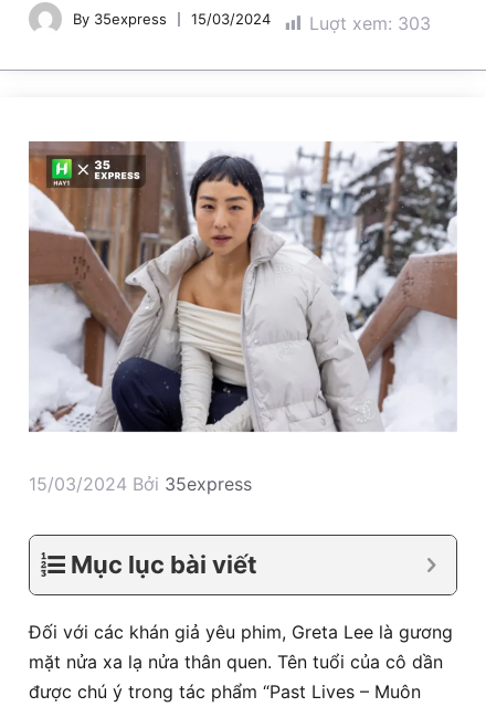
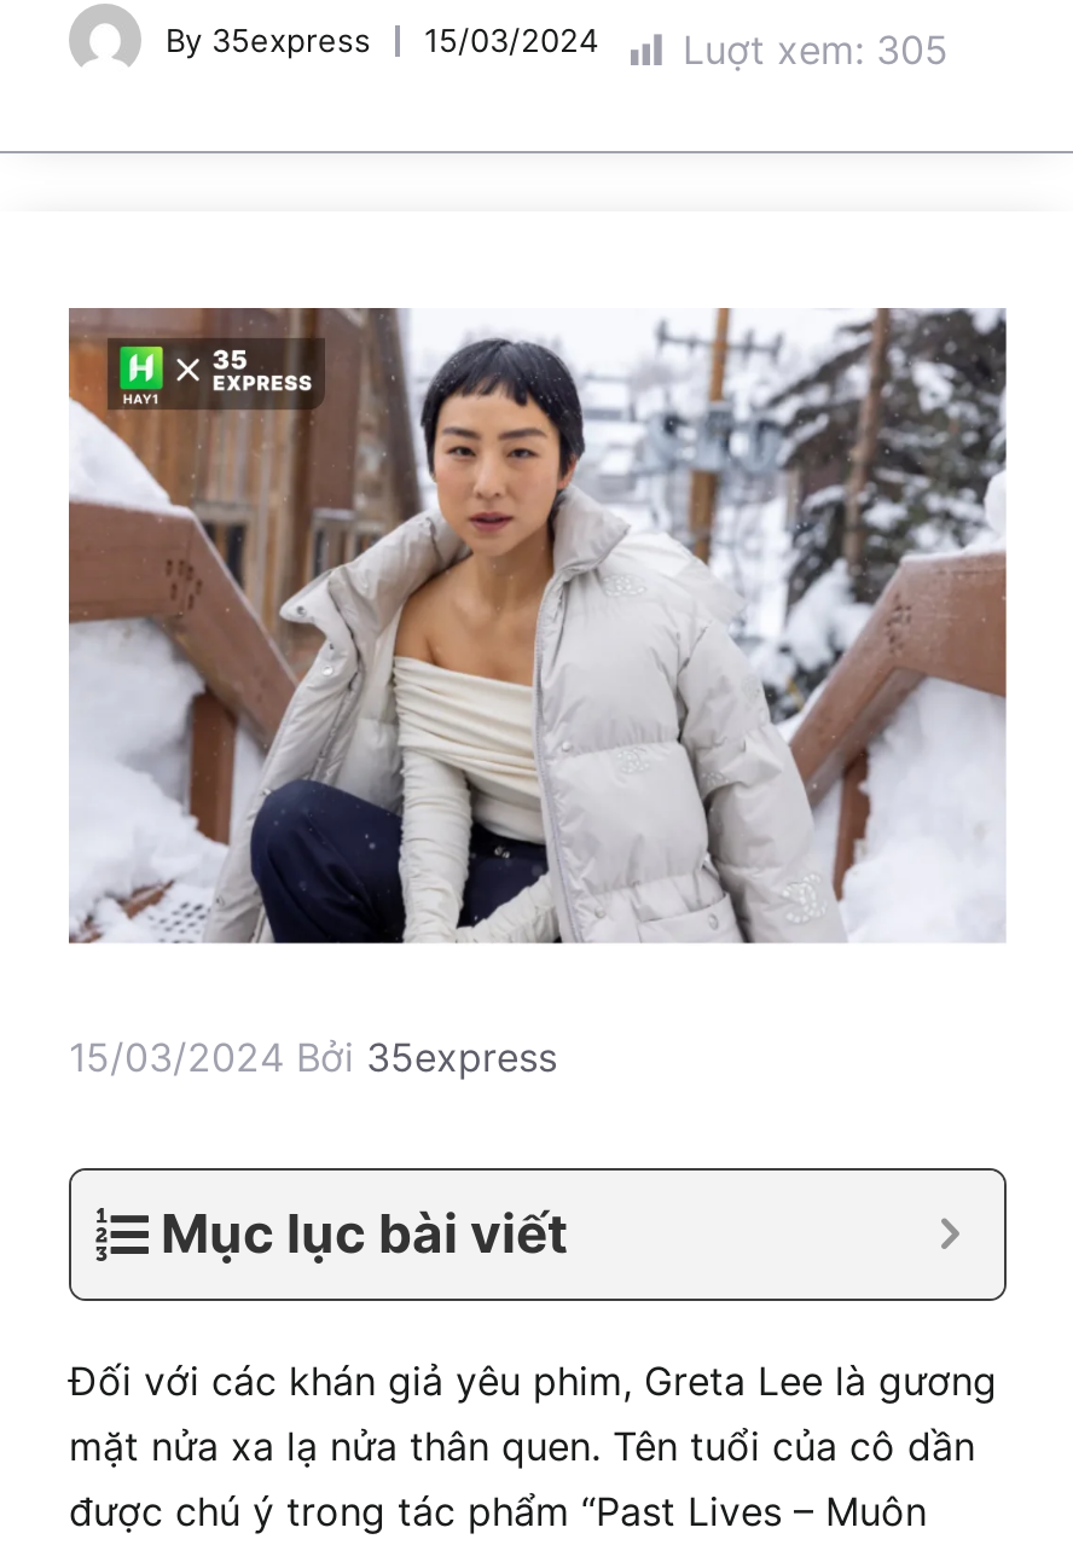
- Luợt xem: 303
+ Luợt xem: 305
